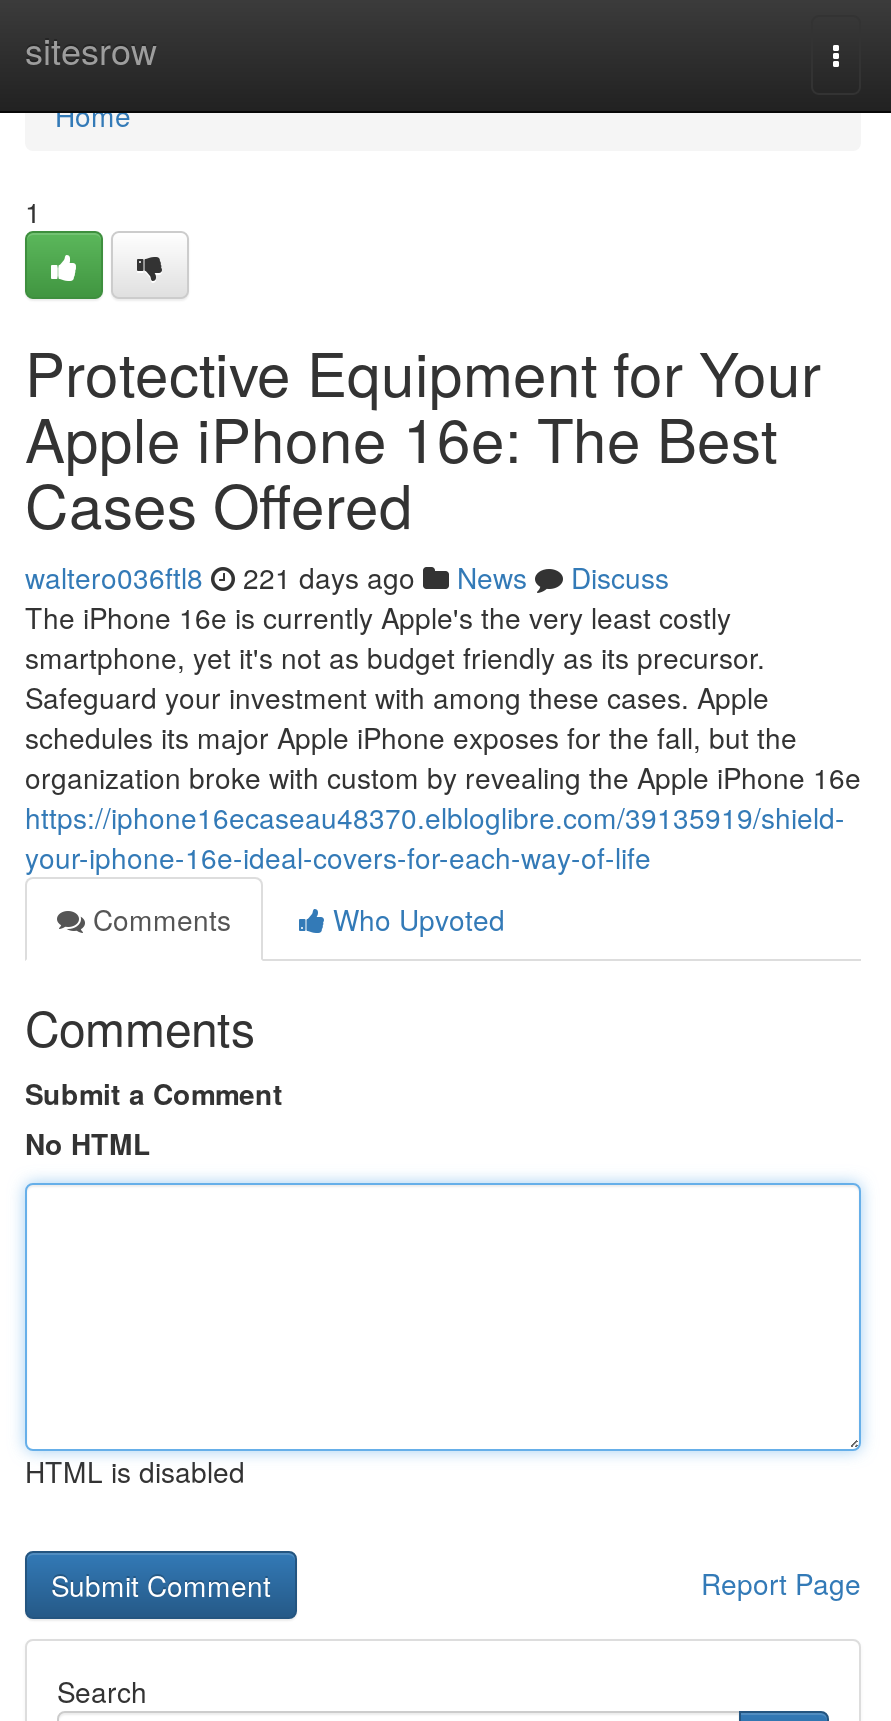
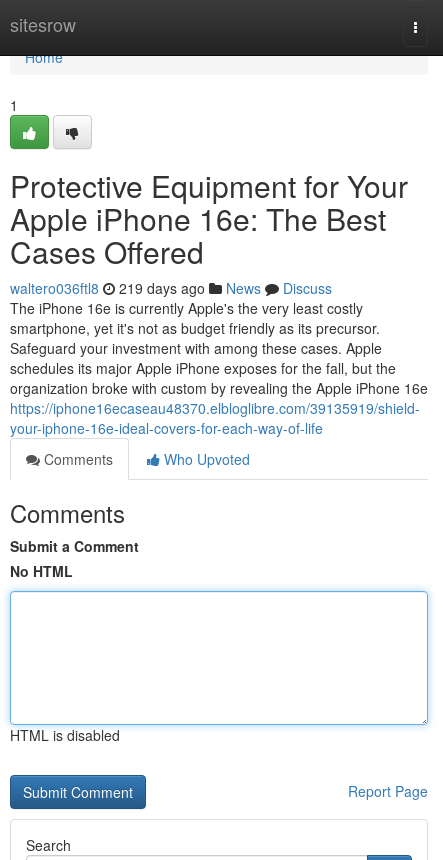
- waltero036ftl8 221 days ago News Discuss
+ waltero036ftl8 219 days ago News Discuss
